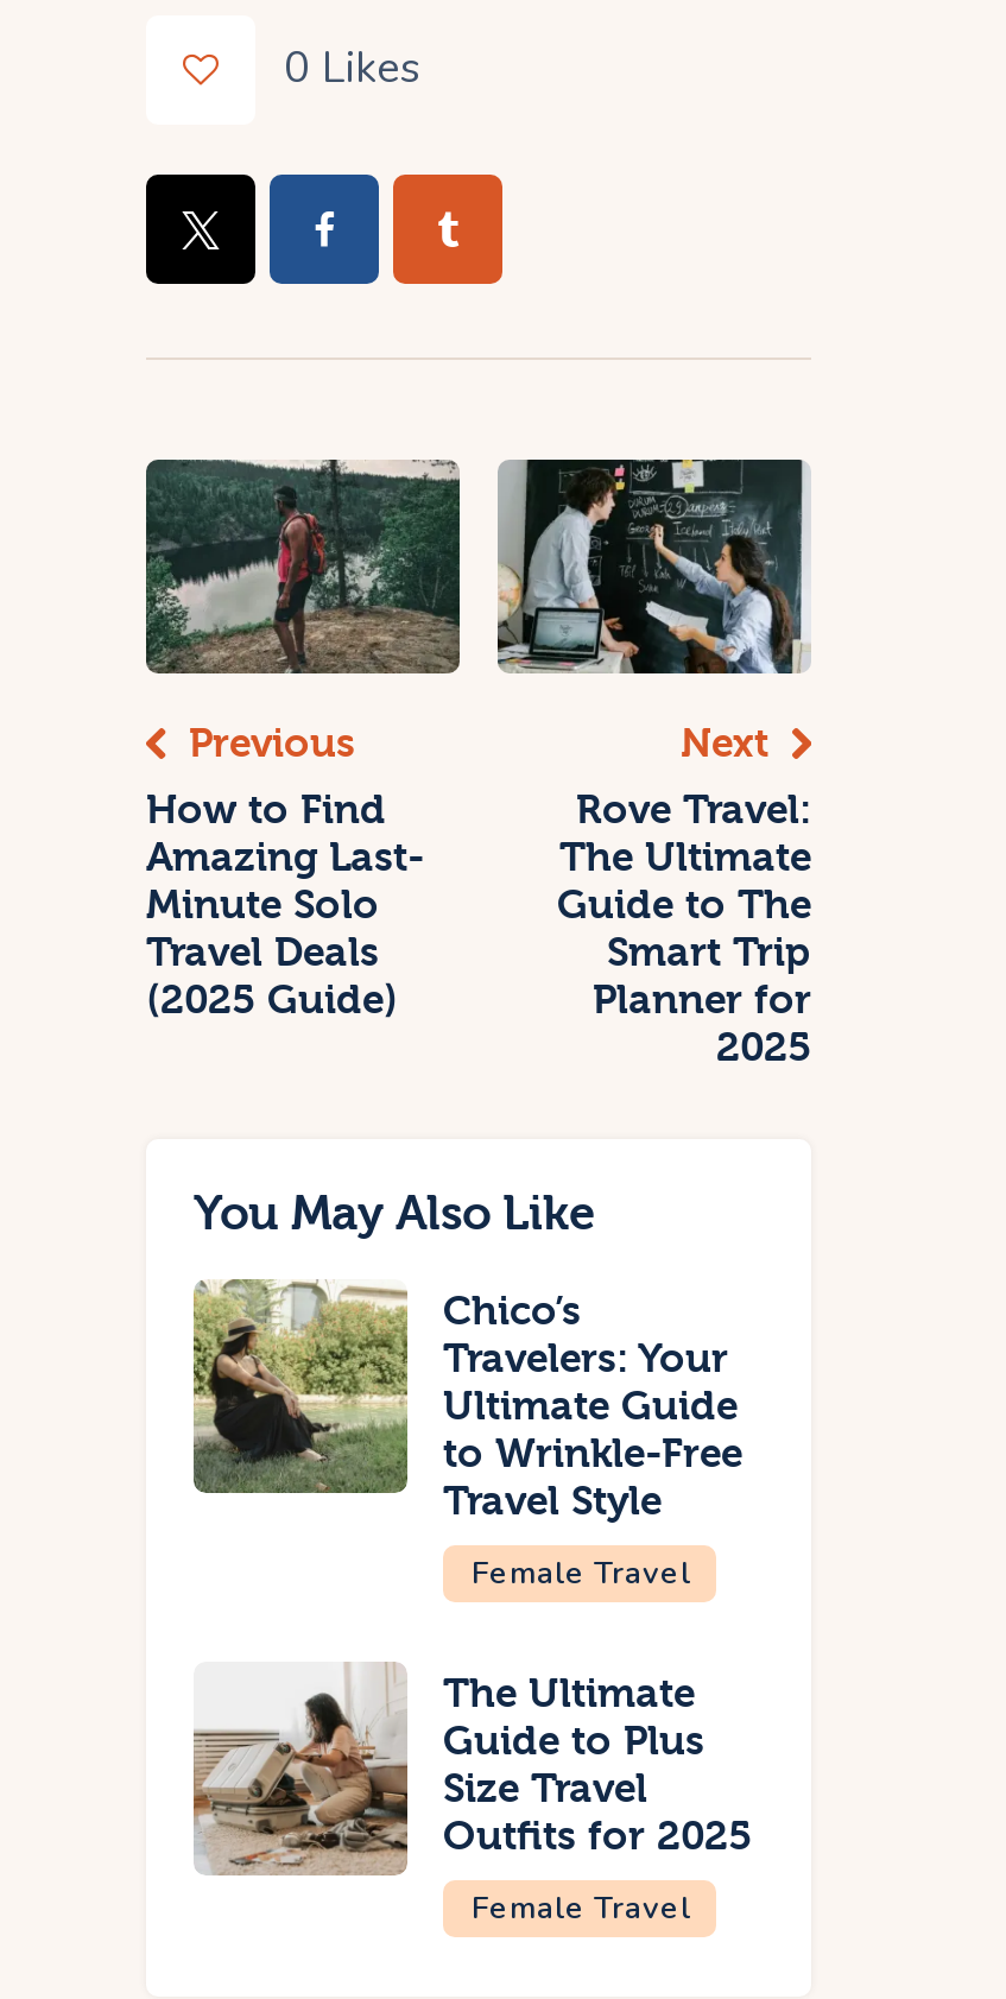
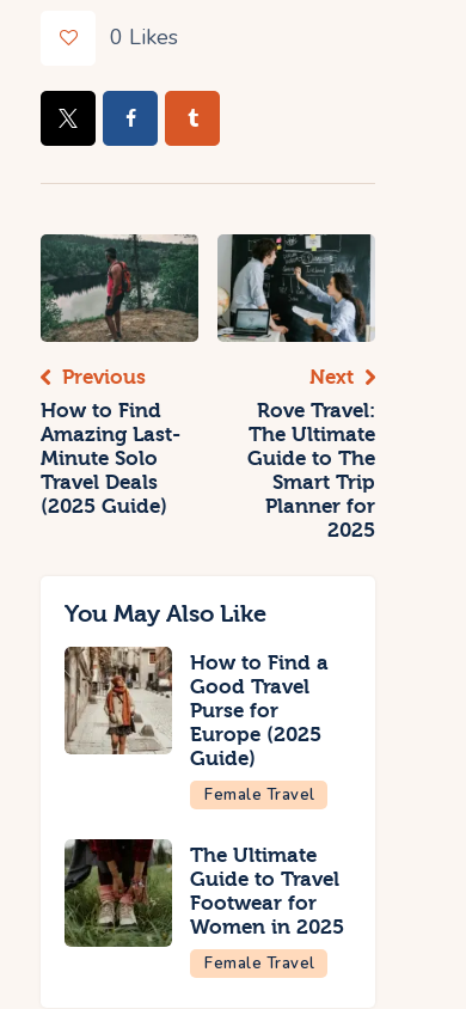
- [image]
- Chico’s
- Travelers: Your
- Ultimate Guide
- to Wrinkle-Free
- Travel Style
+ [image]
+ How to Find a
+ Good Travel
+ Purse for
+ Europe (2025
+ Guide)

- [image]
- Guide to Plus
- Size Travel
- Outfits for 2025
+ [image]
+ Guide to Travel
+ Footwear for
+ Women in 2025
